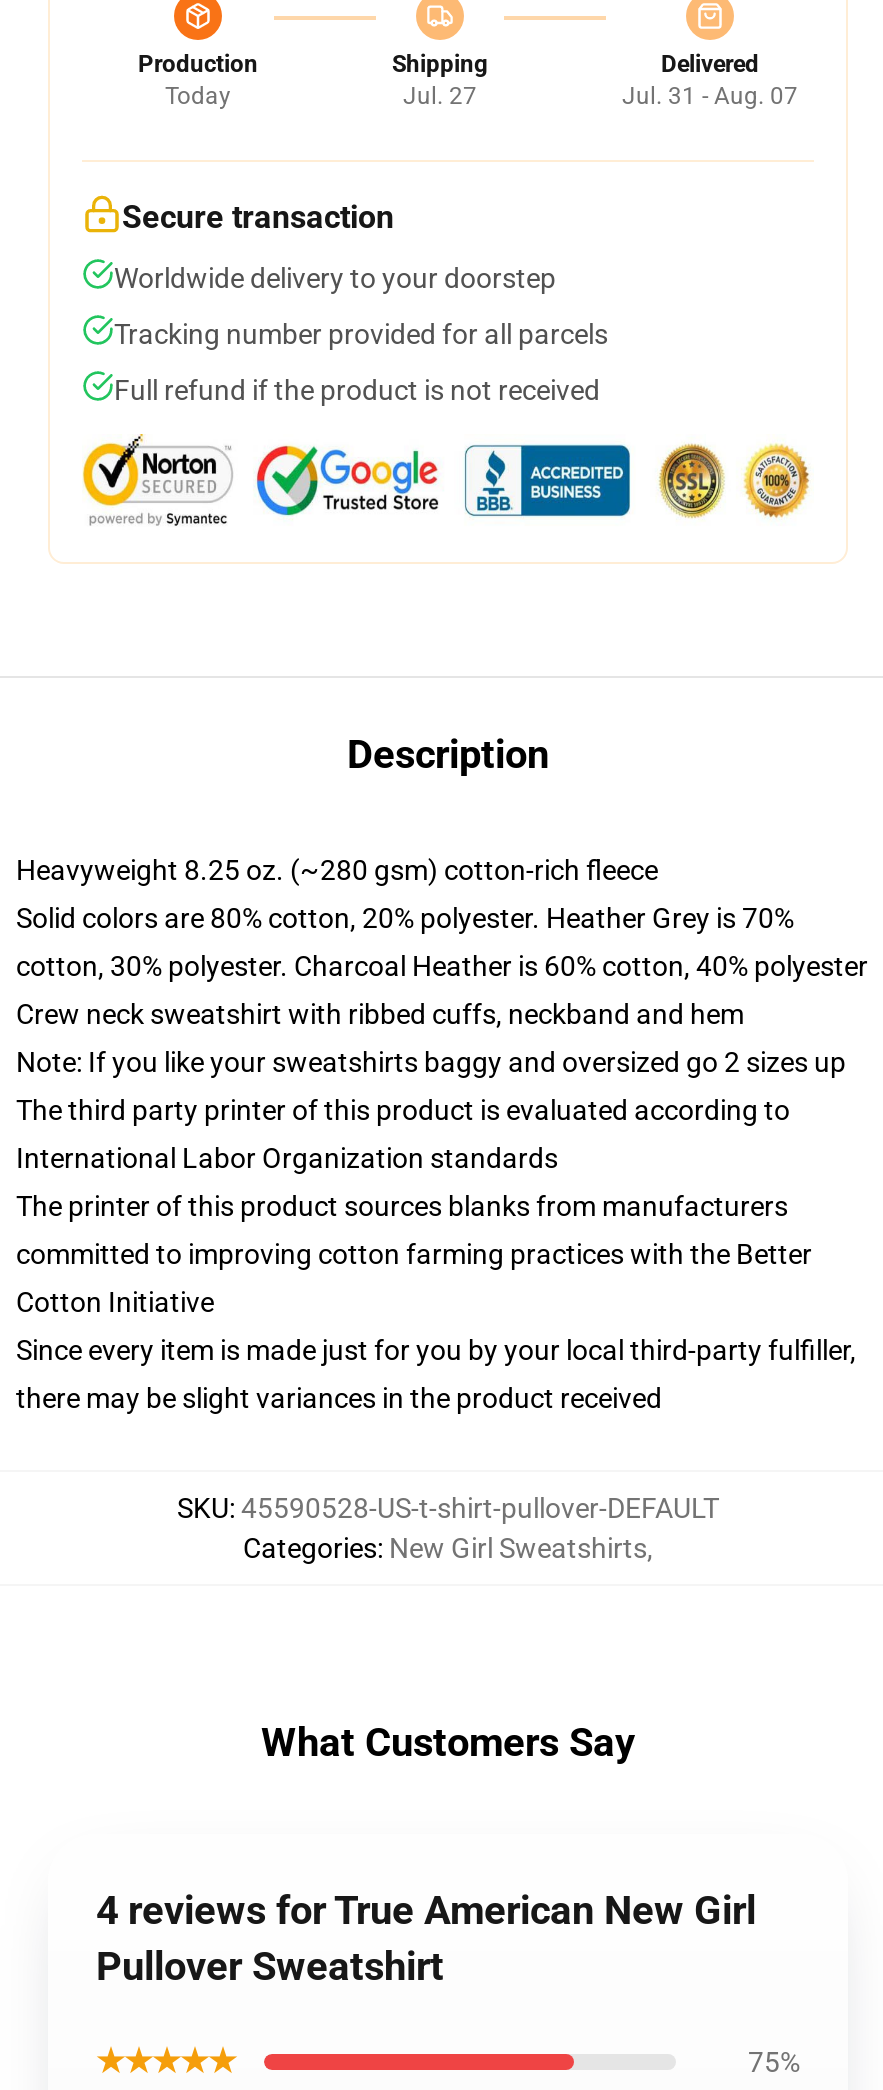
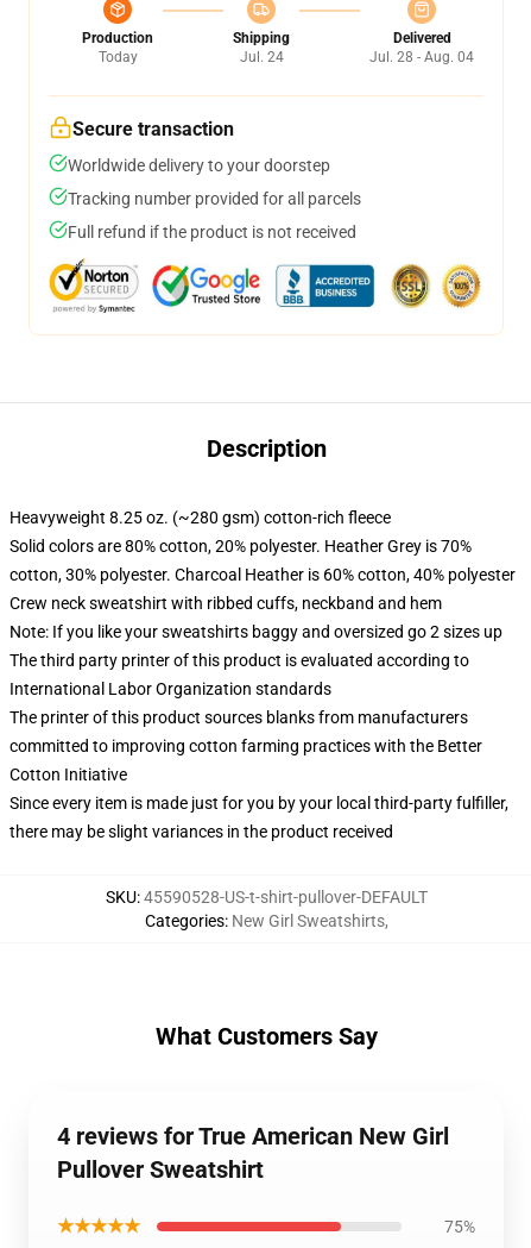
- Jul. 27
+ Jul. 24

- Jul. 31 - Aug. 07
+ Jul. 28 - Aug. 04
